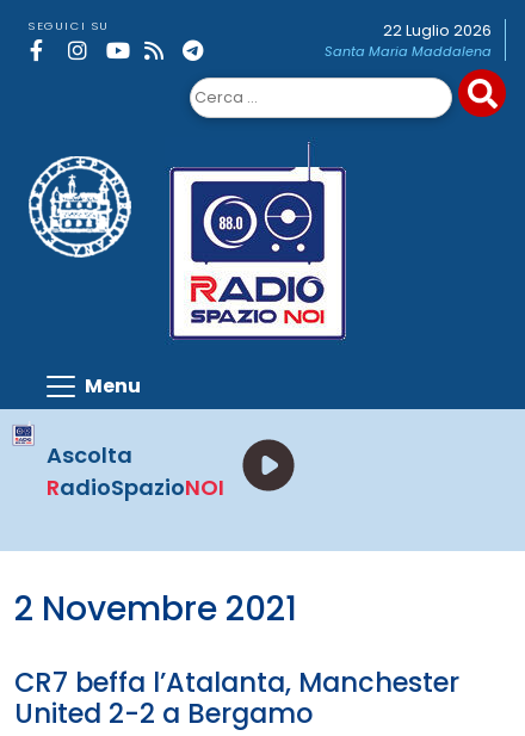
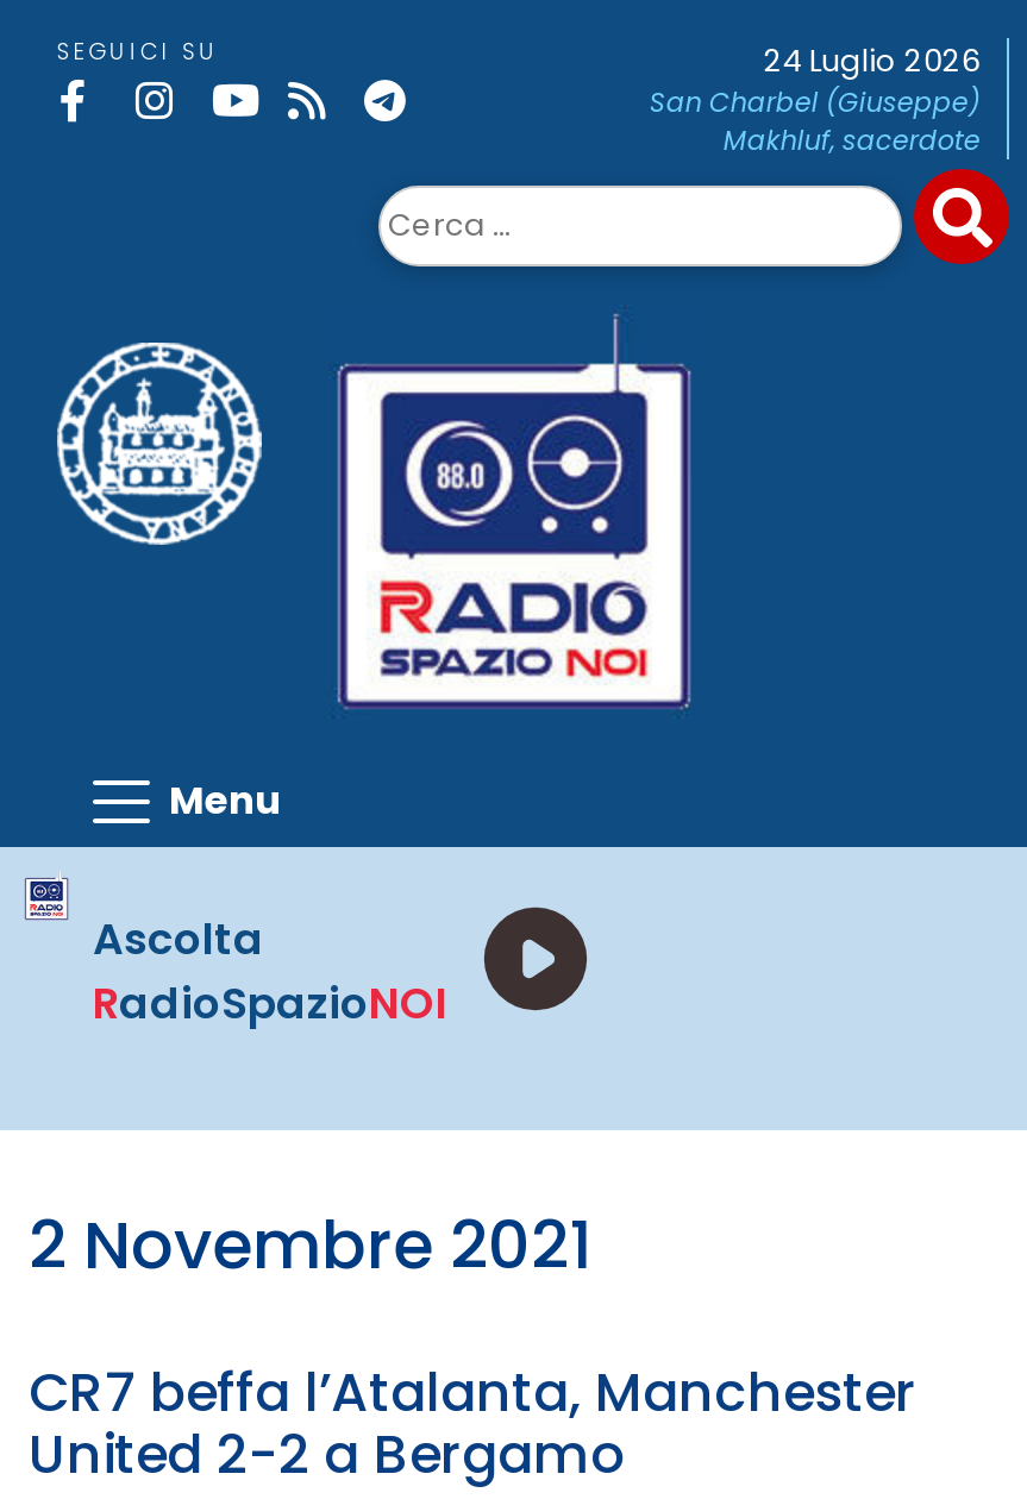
- 22 Luglio 2026
- Santa Maria Maddalena
+ 24 Luglio 2026
+ San Charbel (Giuseppe)
+ Makhluf, sacerdote
